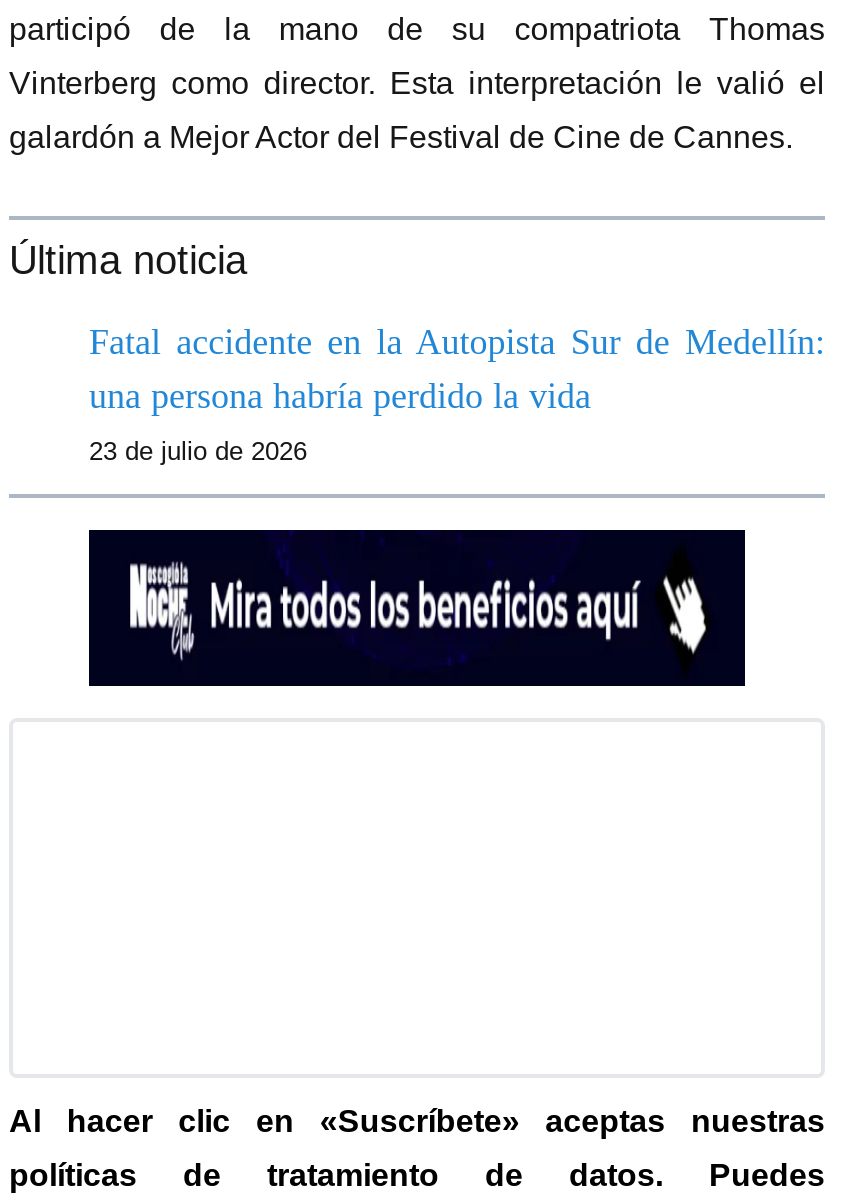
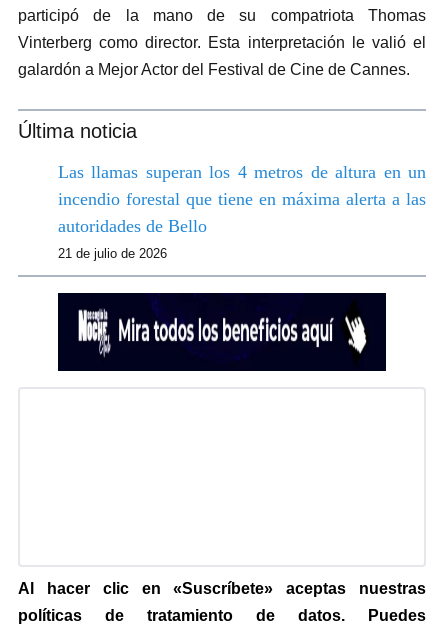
- Fatal accidente en la Autopista Sur de Medellín:
- una persona habría perdido la vida
+ Las llamas superan los 4 metros de altura en un
+ incendio forestal que tiene en máxima alerta a las
+ autoridades de Bello

- 23 de julio de 2026
+ 21 de julio de 2026
